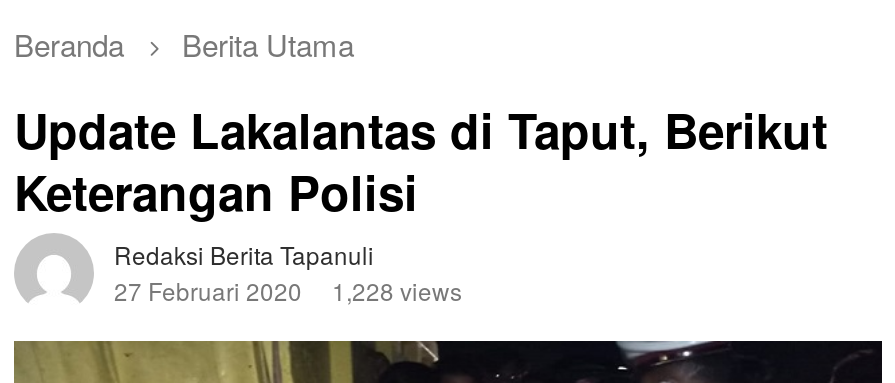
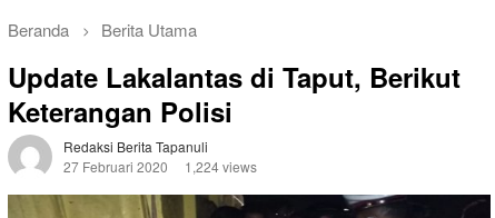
- 27 Februari 2020 1,228 views
+ 27 Februari 2020 1,224 views
